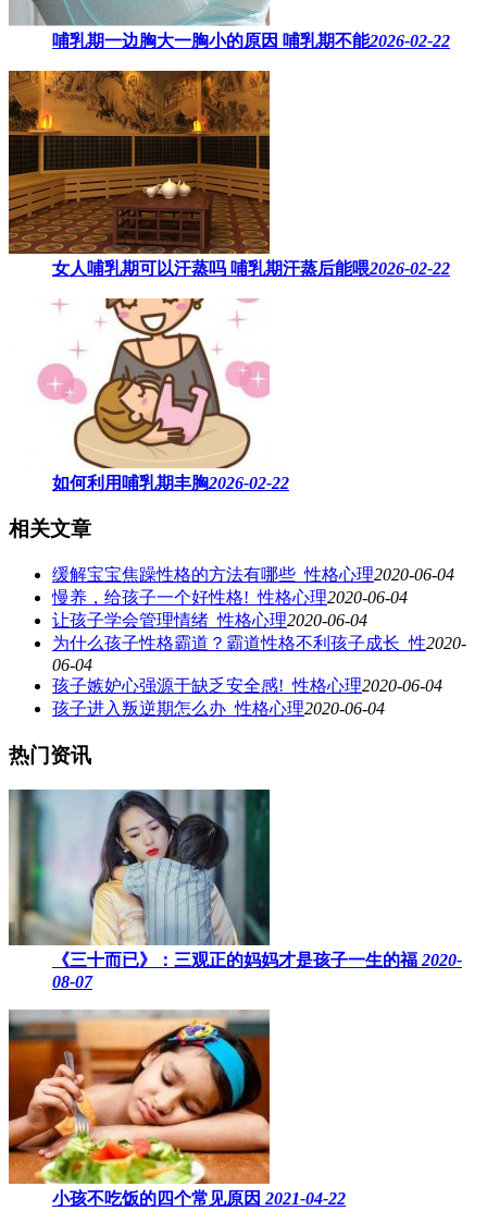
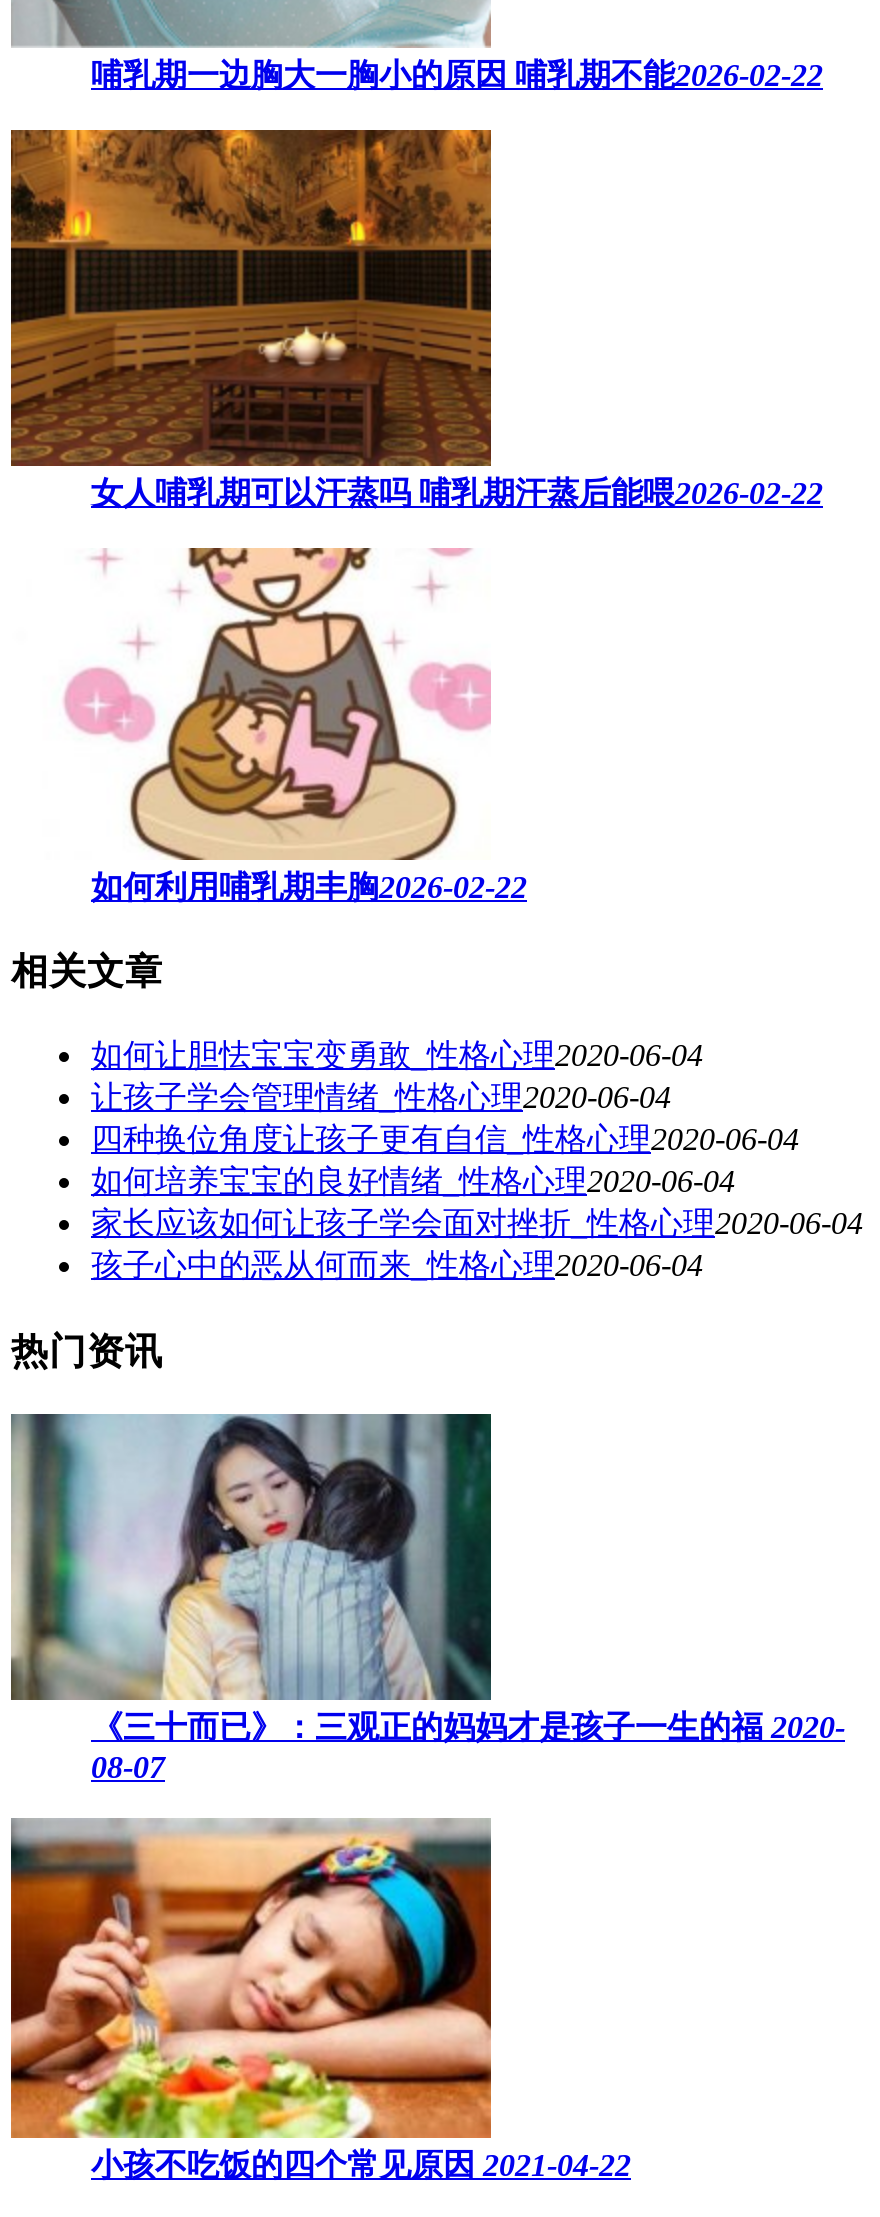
- 缓解宝宝焦躁性格的方法有哪些_性格心理2020-06-04
- 慢养，给孩子一个好性格!_性格心理2020-06-04
+ 如何让胆怯宝宝变勇敢_性格心理2020-06-04

- 为什么孩子性格霸道？霸道性格不利孩子成长_性2020-
- 06-04
- 孩子嫉妒心强源于缺乏安全感!_性格心理2020-06-04
- 孩子进入叛逆期怎么办_性格心理2020-06-04
+ 四种换位角度让孩子更有自信_性格心理2020-06-04
+ 如何培养宝宝的良好情绪_性格心理2020-06-04
+ 家长应该如何让孩子学会面对挫折_性格心理2020-06-04
+ 孩子心中的恶从何而来_性格心理2020-06-04
